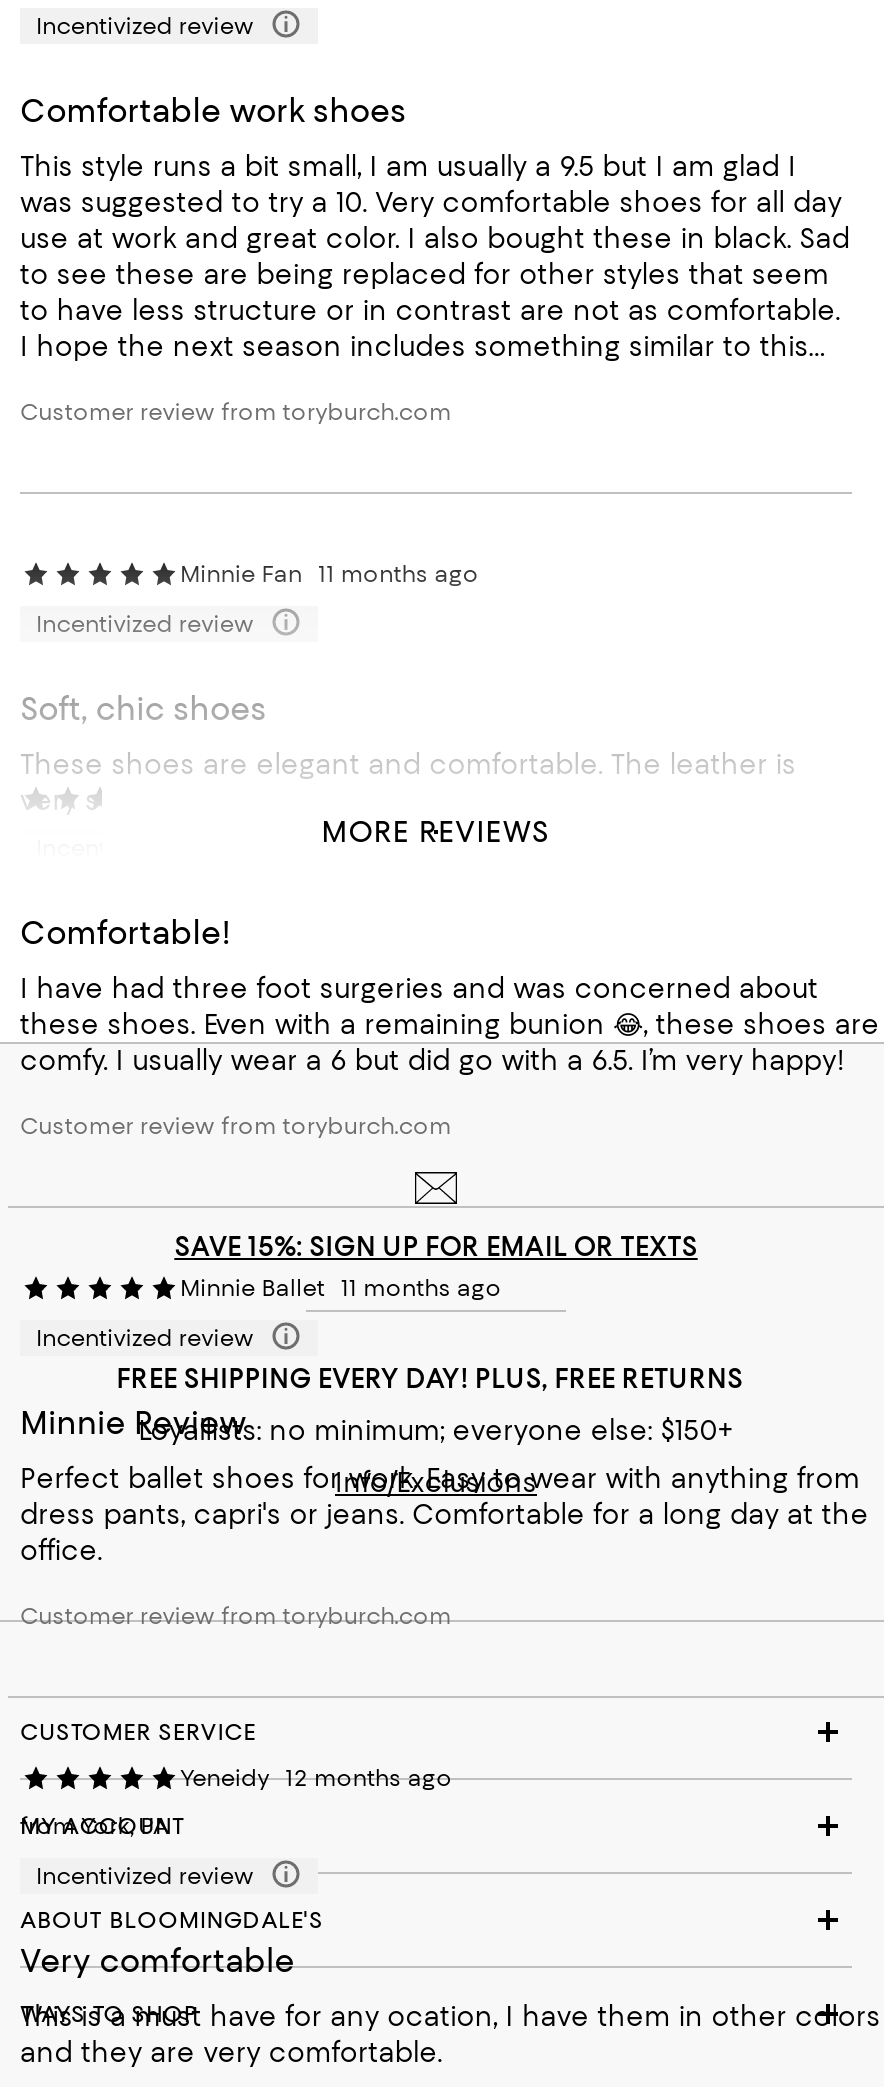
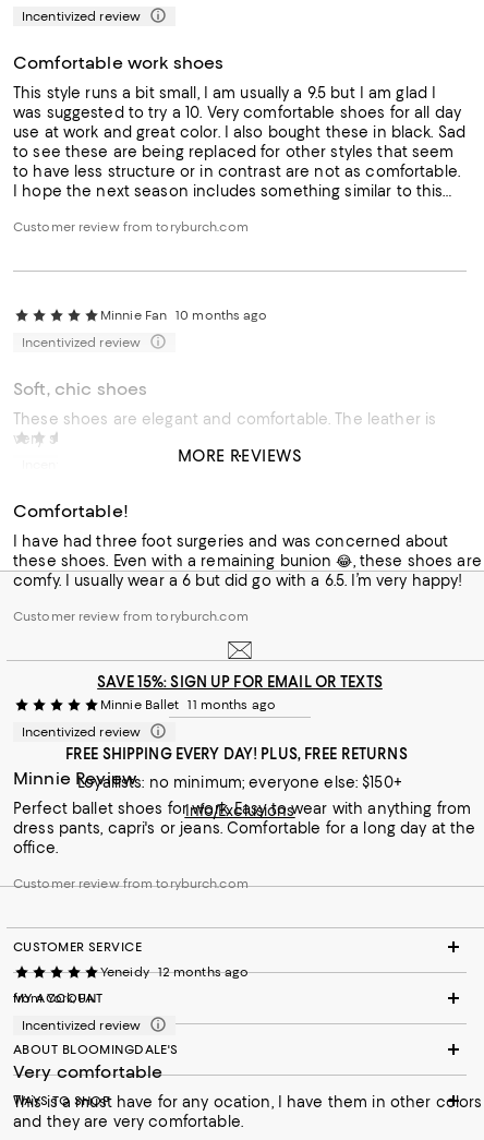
- Minnie Fan 11 months ago
+ Minnie Fan 10 months ago
